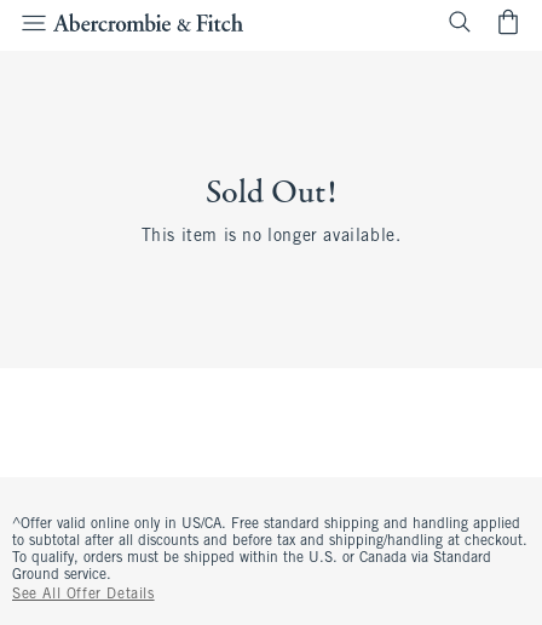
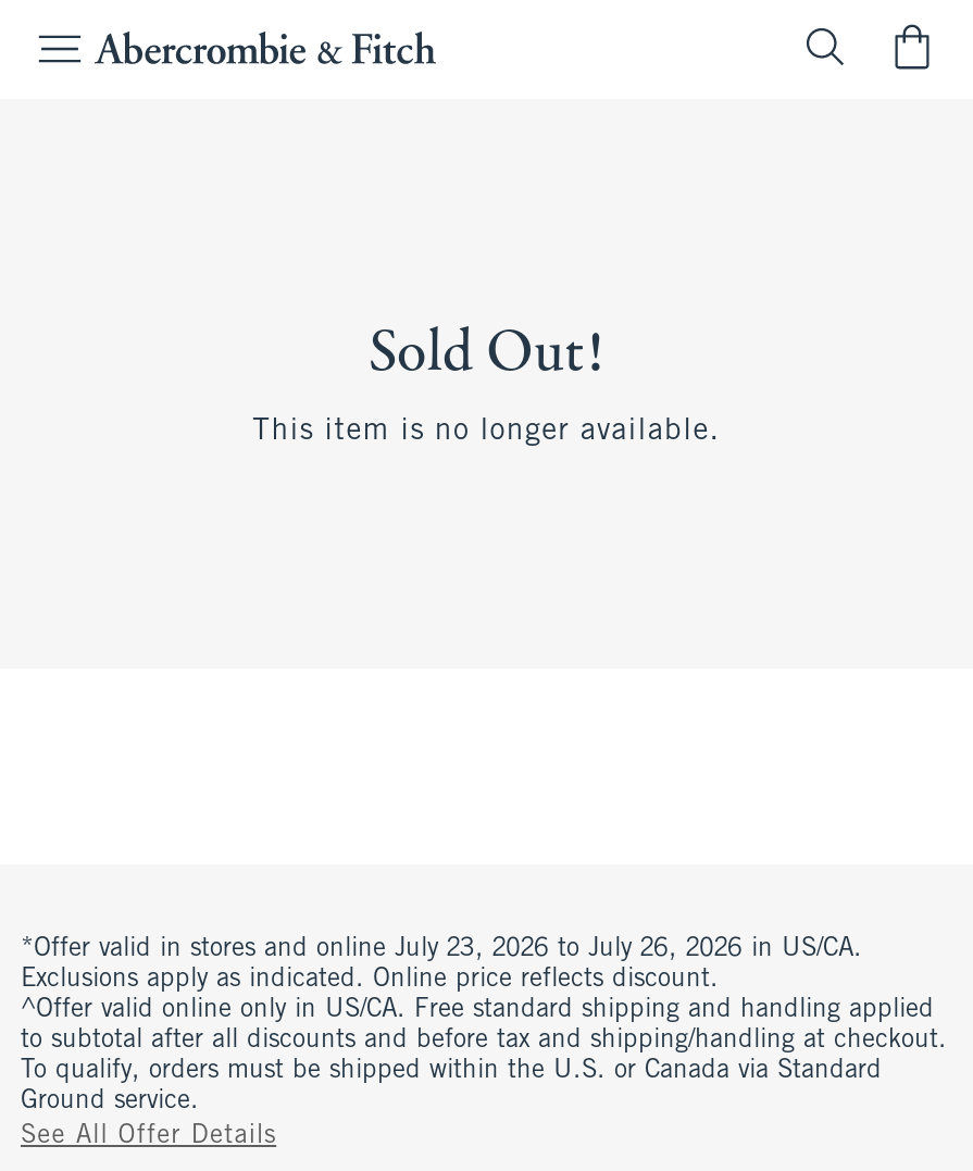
+ *Offer valid in stores and online July 23, 2026 to July 26, 2026 in US/CA.
+ Exclusions apply as indicated. Online price reflects discount.
